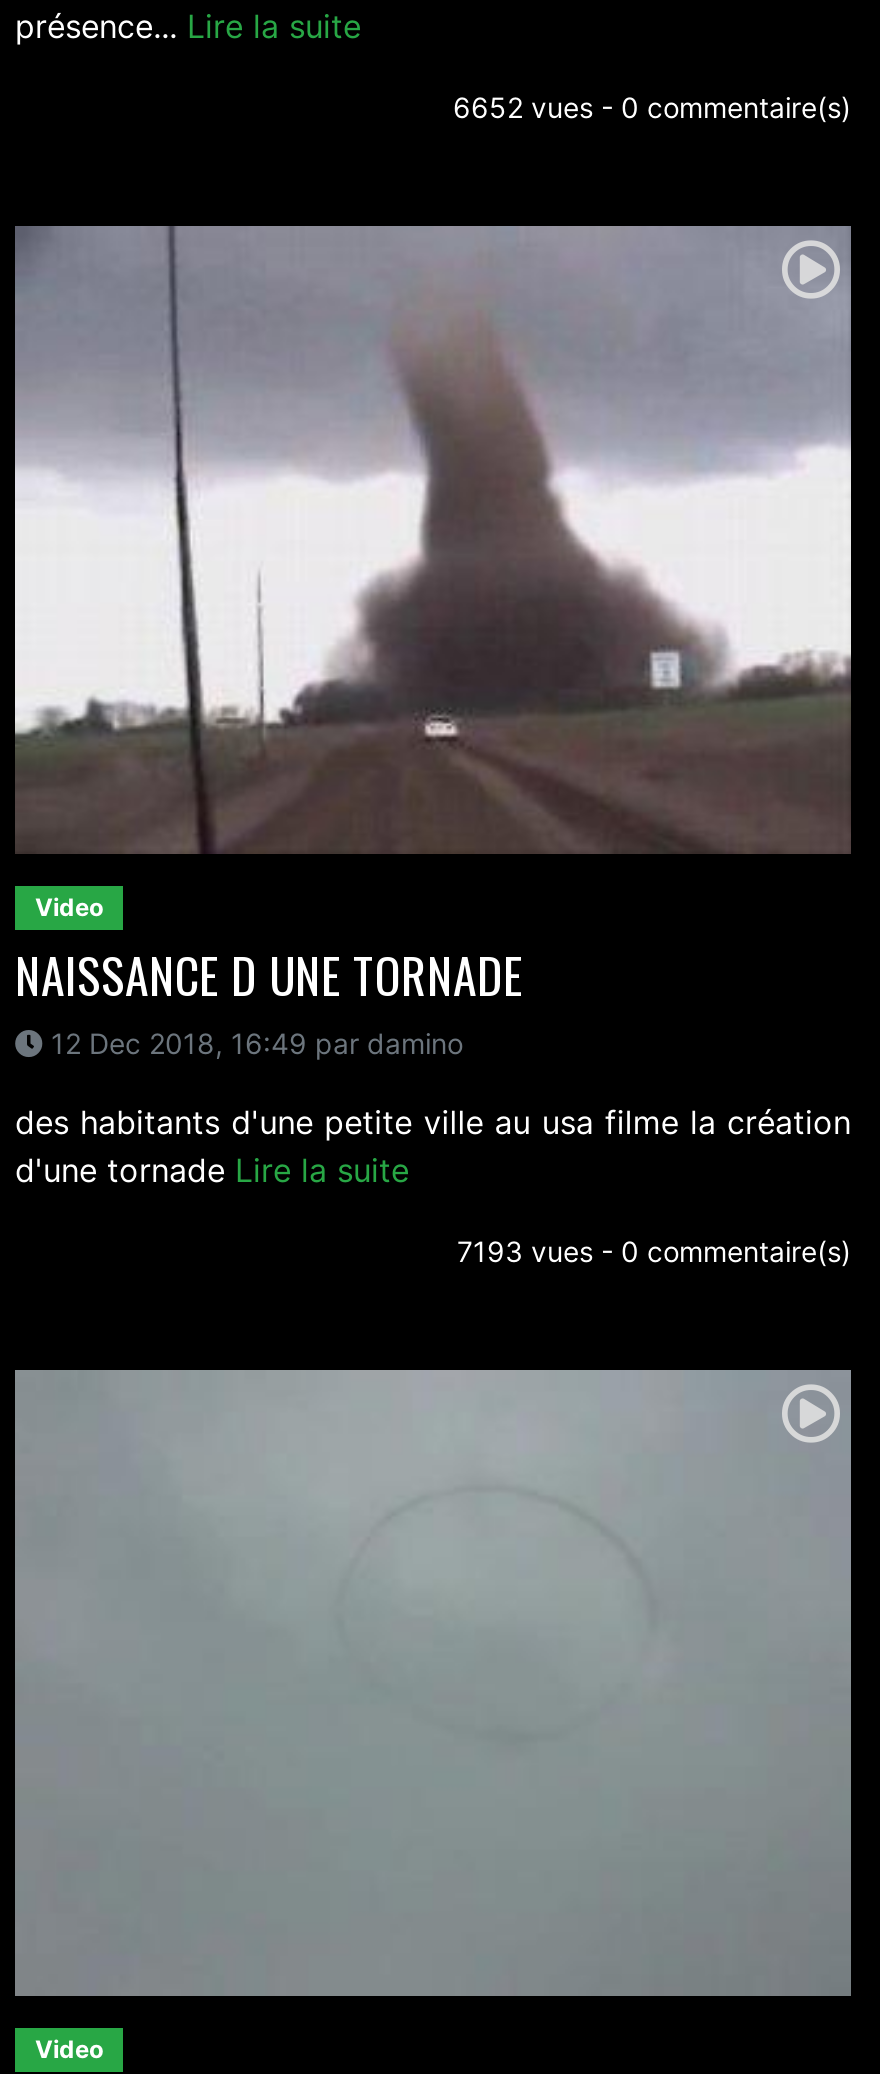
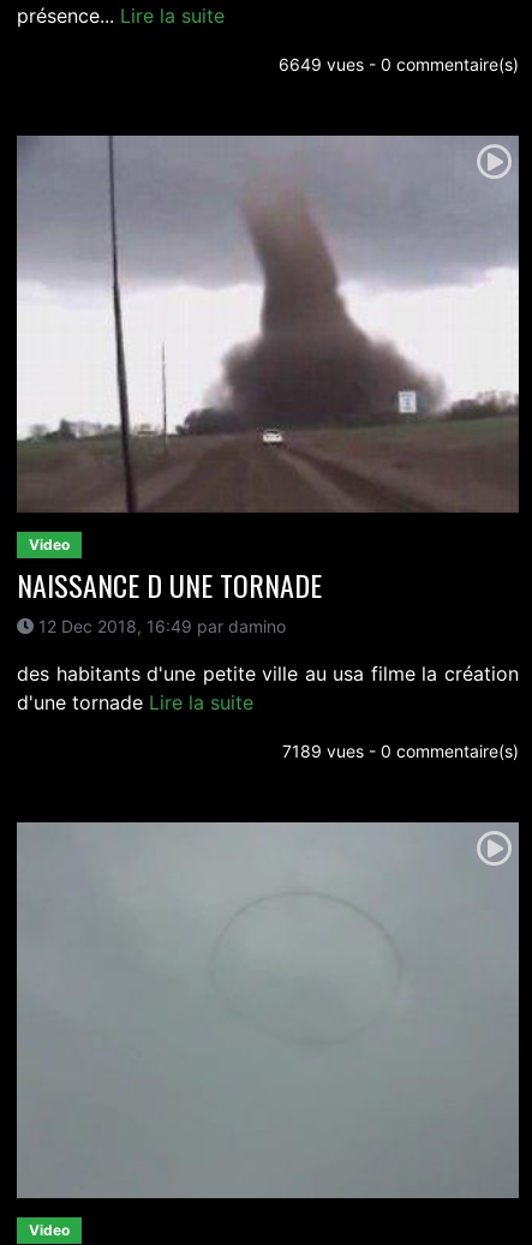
- 6652 vues - 0 commentaire(s)
+ 6649 vues - 0 commentaire(s)

- 7193 vues - 0 commentaire(s)
+ 7189 vues - 0 commentaire(s)
